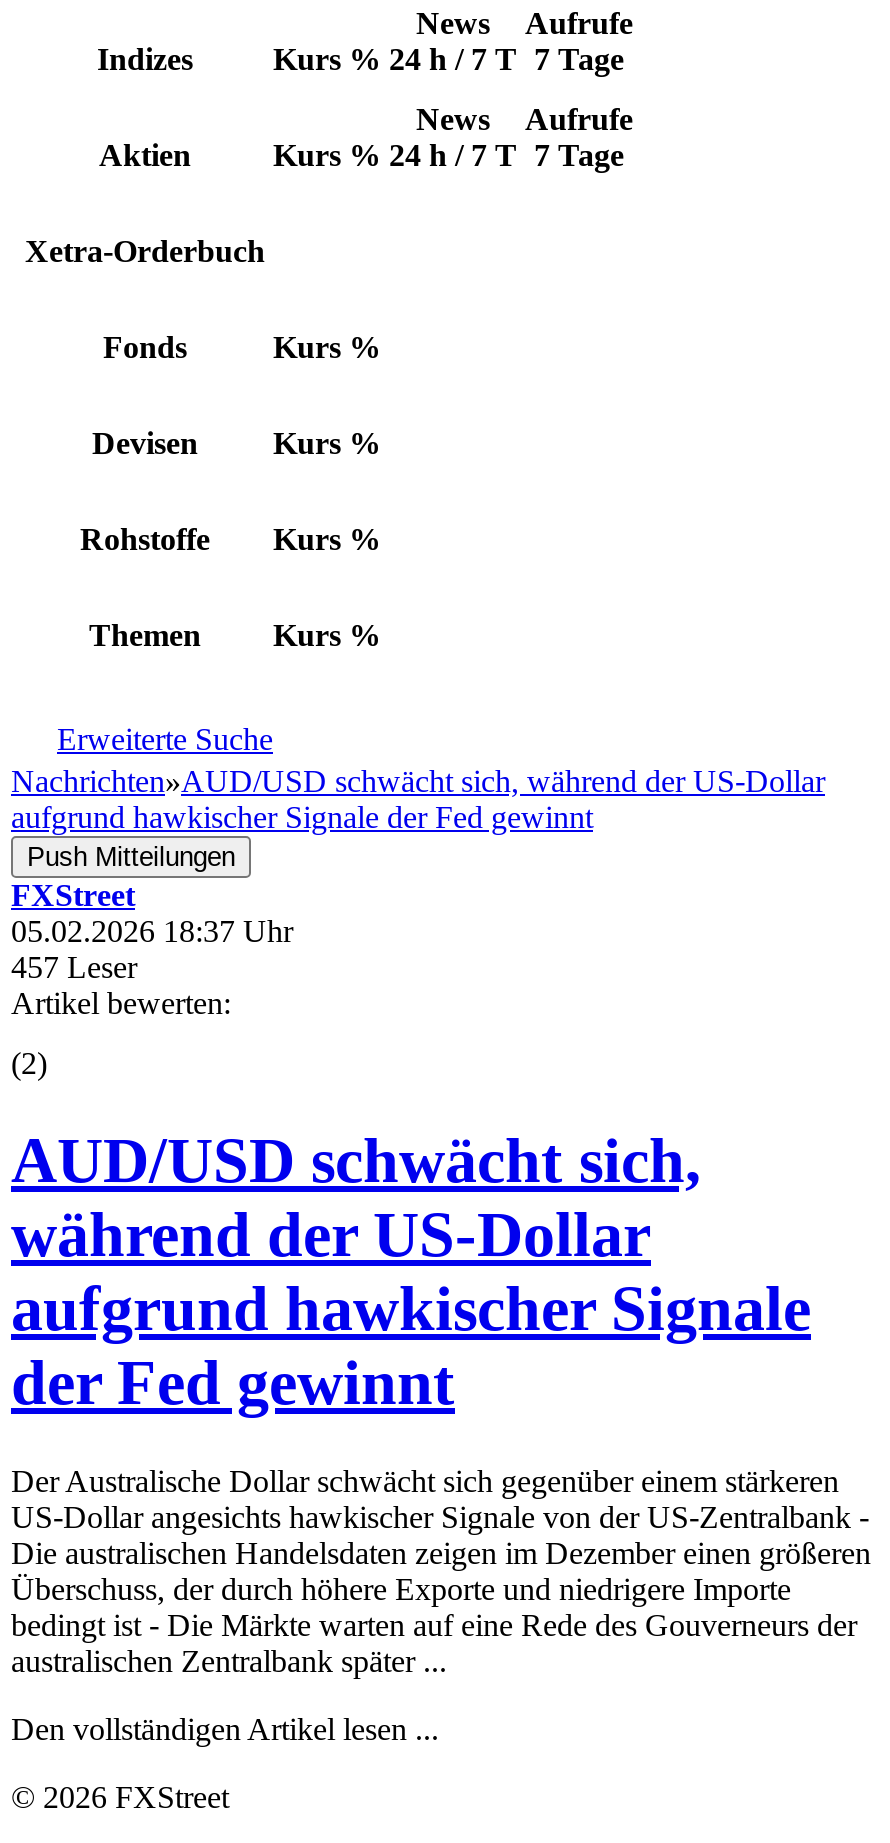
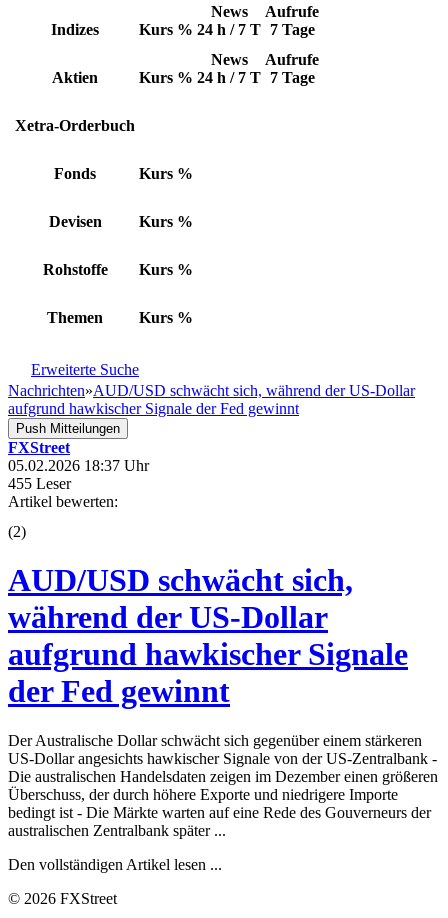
- 457 Leser
+ 455 Leser
